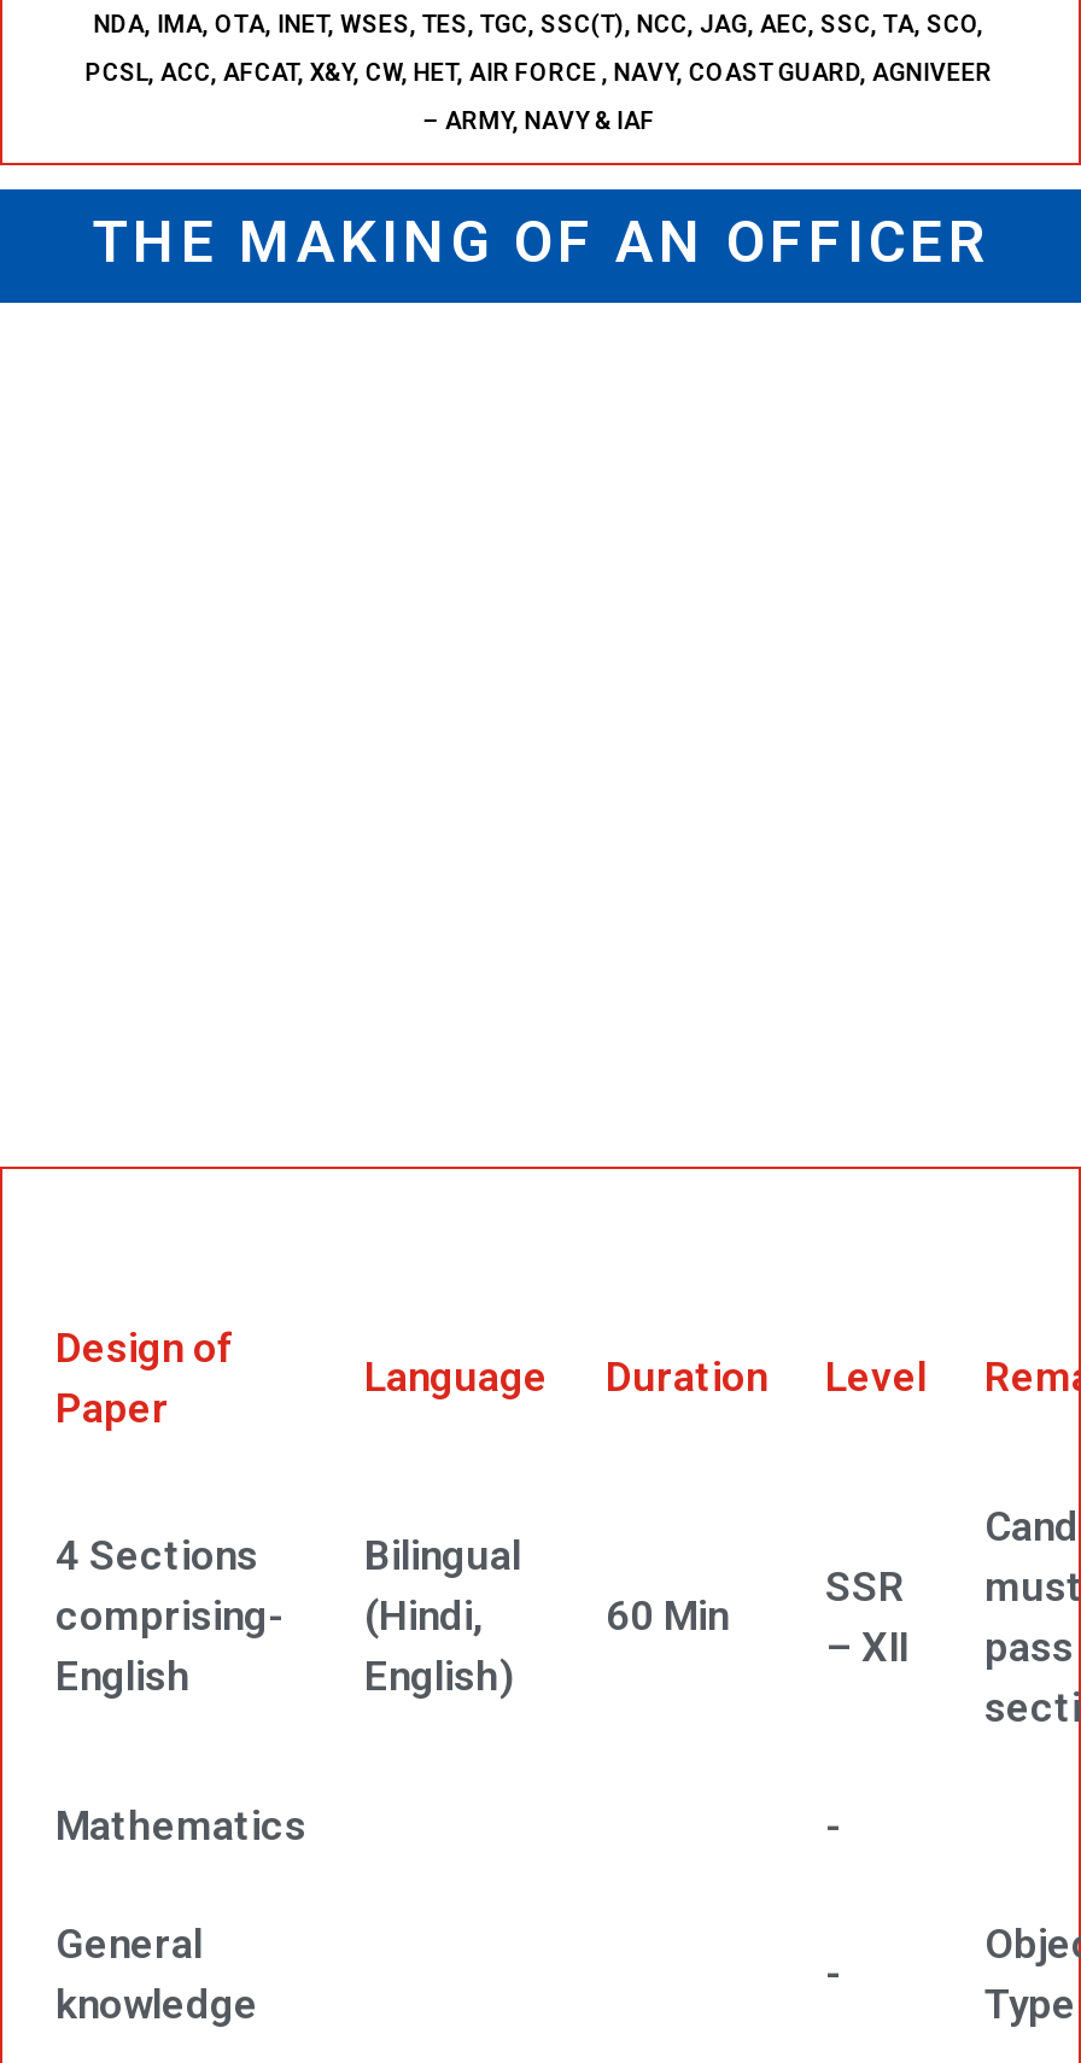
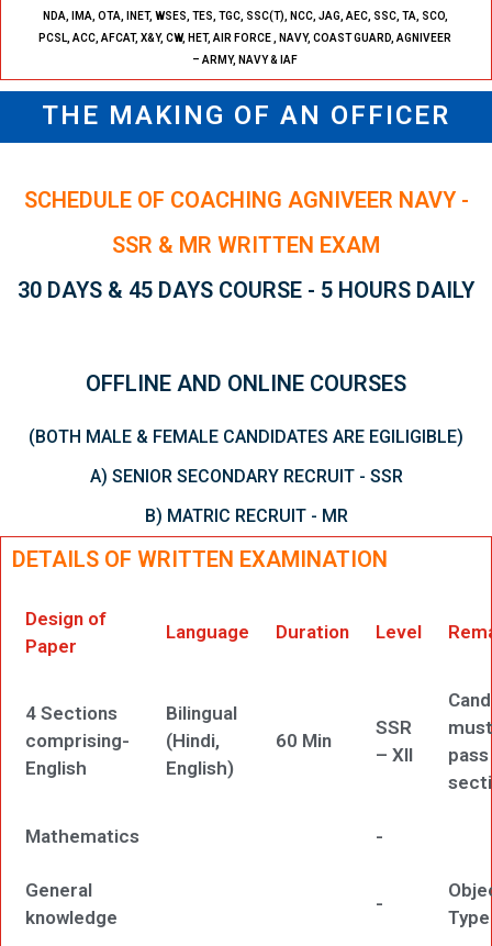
+ OFFLINE AND ONLINE COURSES
+ (BOTH MALE & FEMALE CANDIDATES ARE EGILIGIBLE)
+ A) SENIOR SECONDARY RECRUIT - SSR
+ B) MATRIC RECRUIT - MR
+ DETAILS OF WRITTEN EXAMINATION

+ SCHEDULE OF COACHING AGNIVEER NAVY -
+ SSR & MR WRITTEN EXAM
+ 30 DAYS & 45 DAYS COURSE - 5 HOURS DAILY
